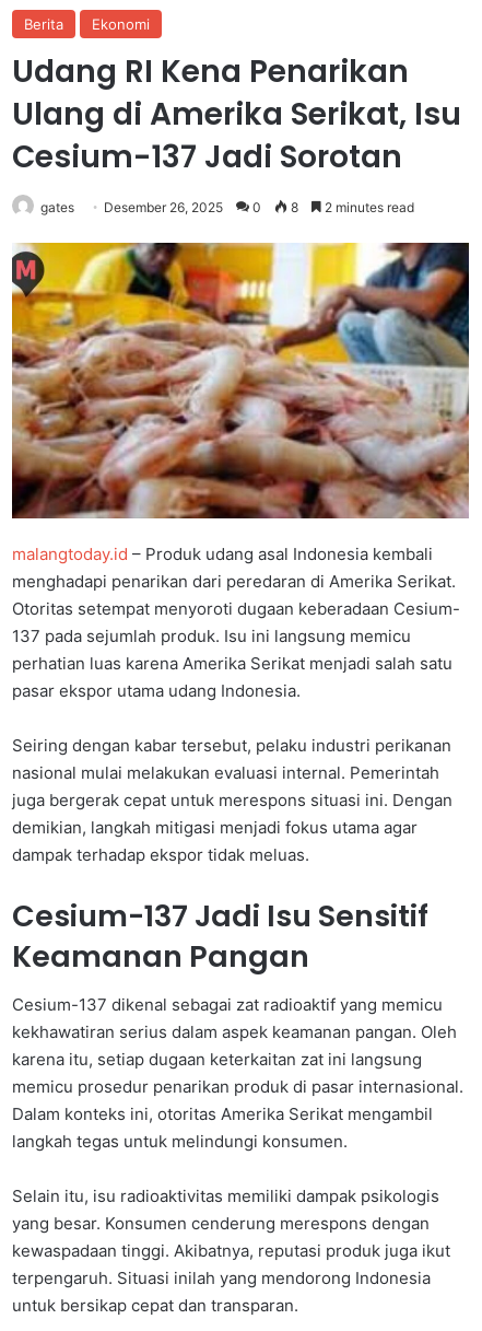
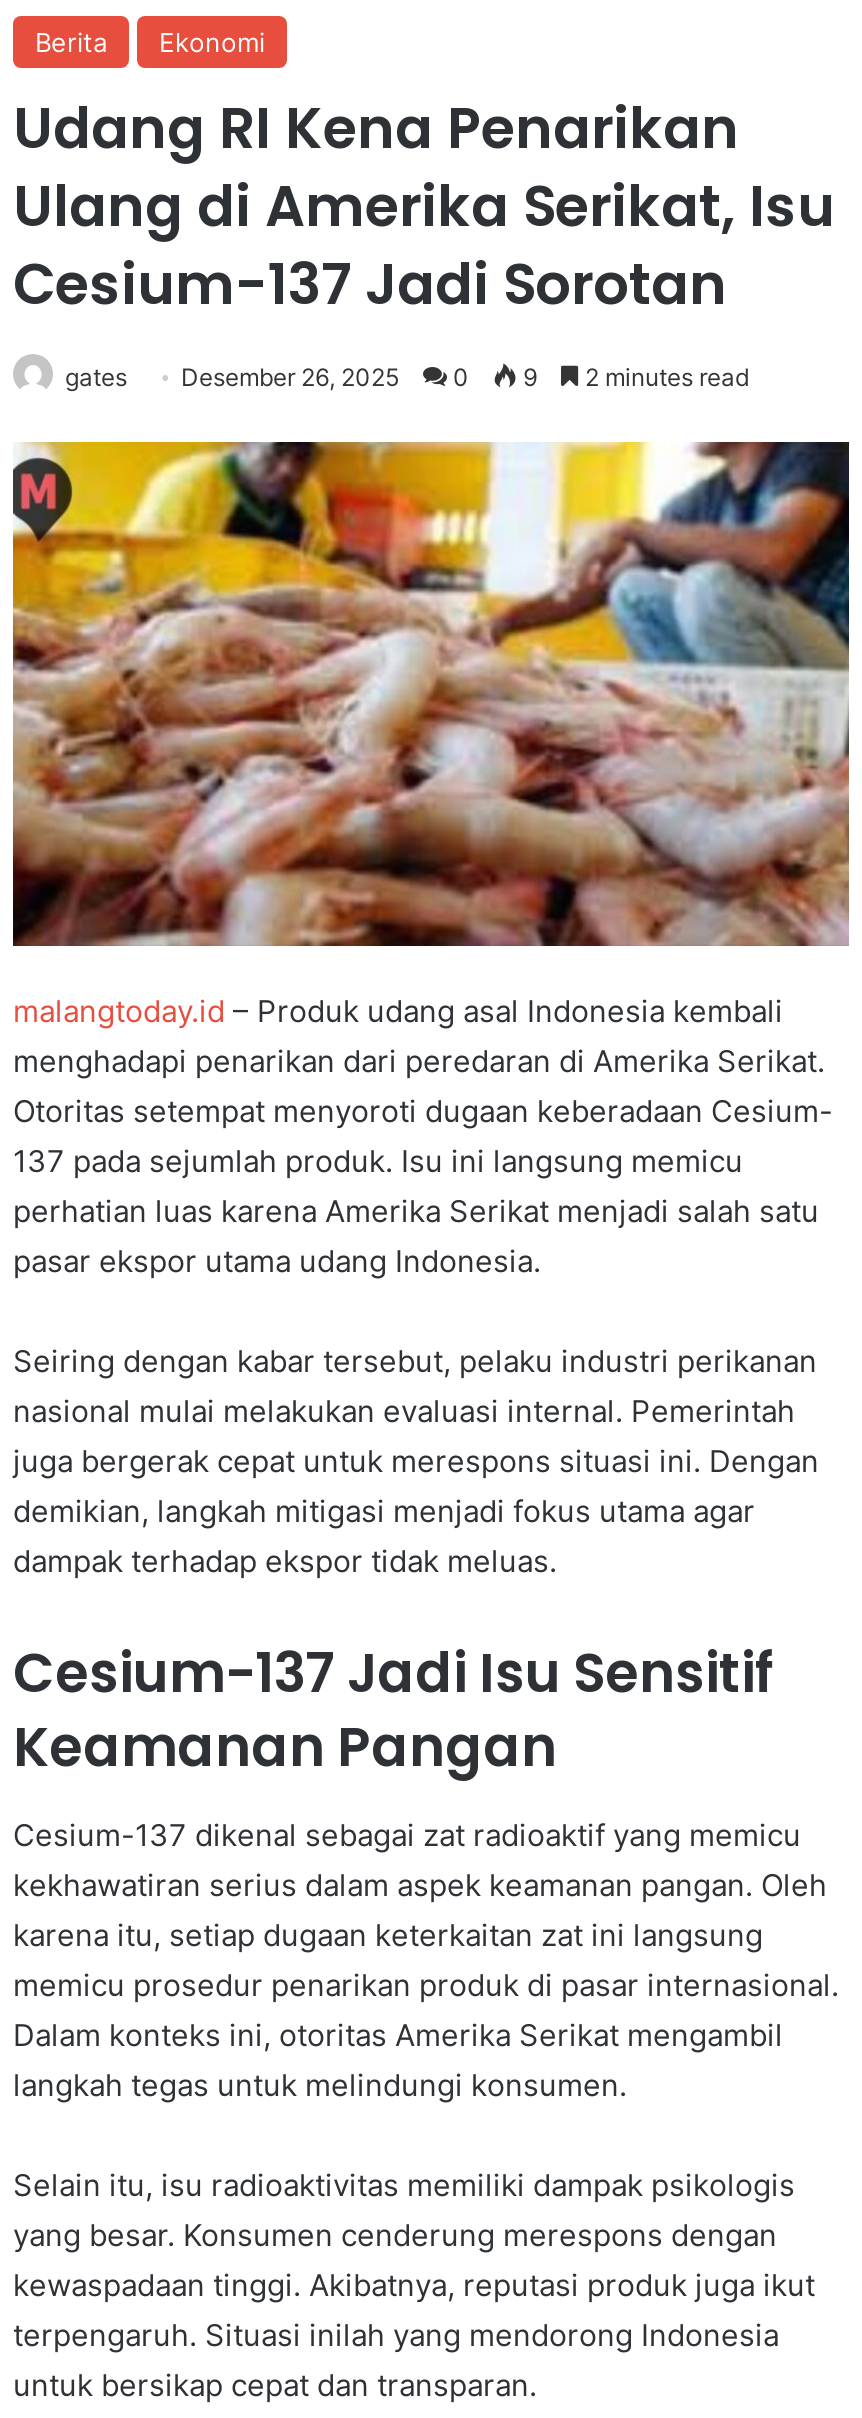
- gates Desember 26, 2025 0 8 2 minutes read
+ gates Desember 26, 2025 0 9 2 minutes read
